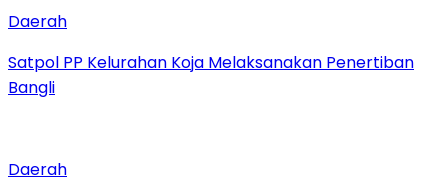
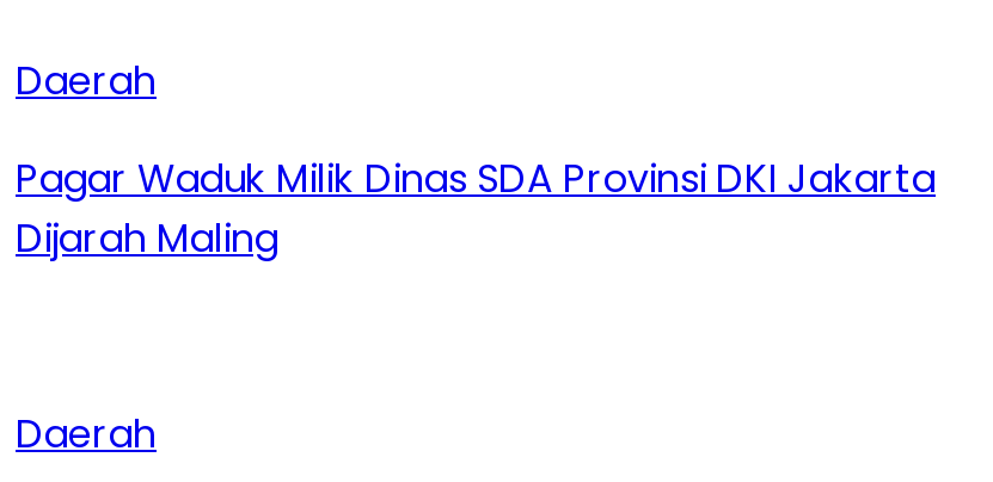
- Satpol PP Kelurahan Koja Melaksanakan Penertiban
- Bangli
+ Pagar Waduk Milik Dinas SDA Provinsi DKI Jakarta
+ Dijarah Maling
